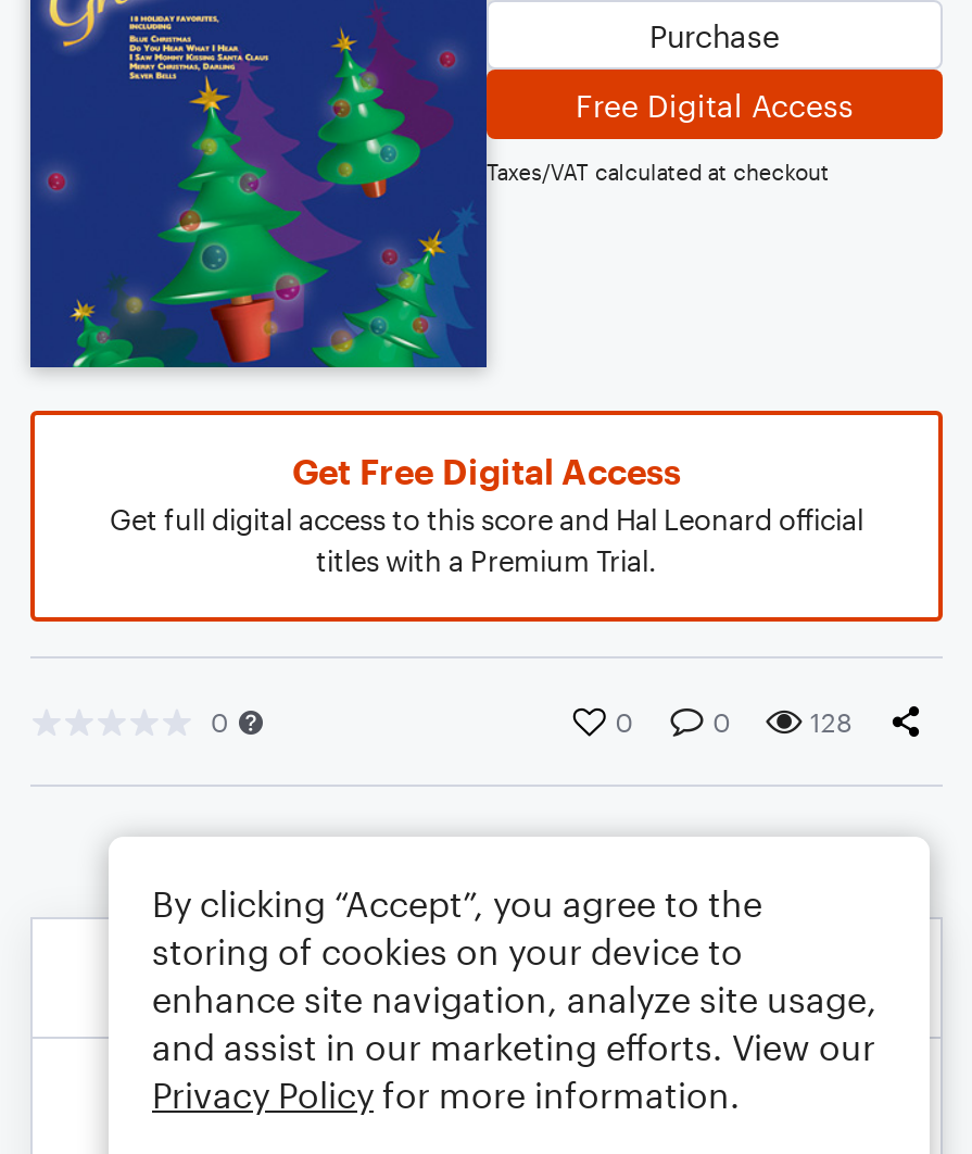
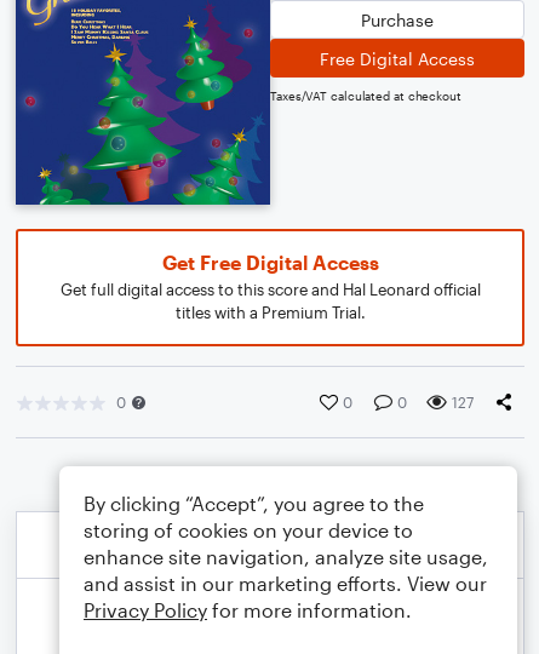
- 128
+ 127
